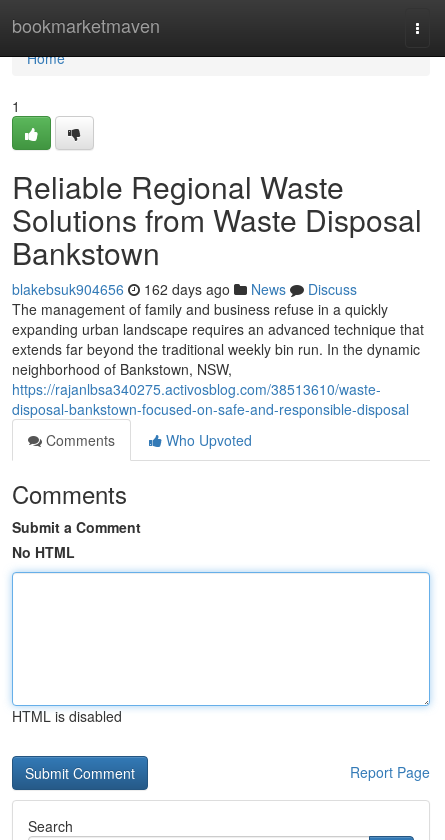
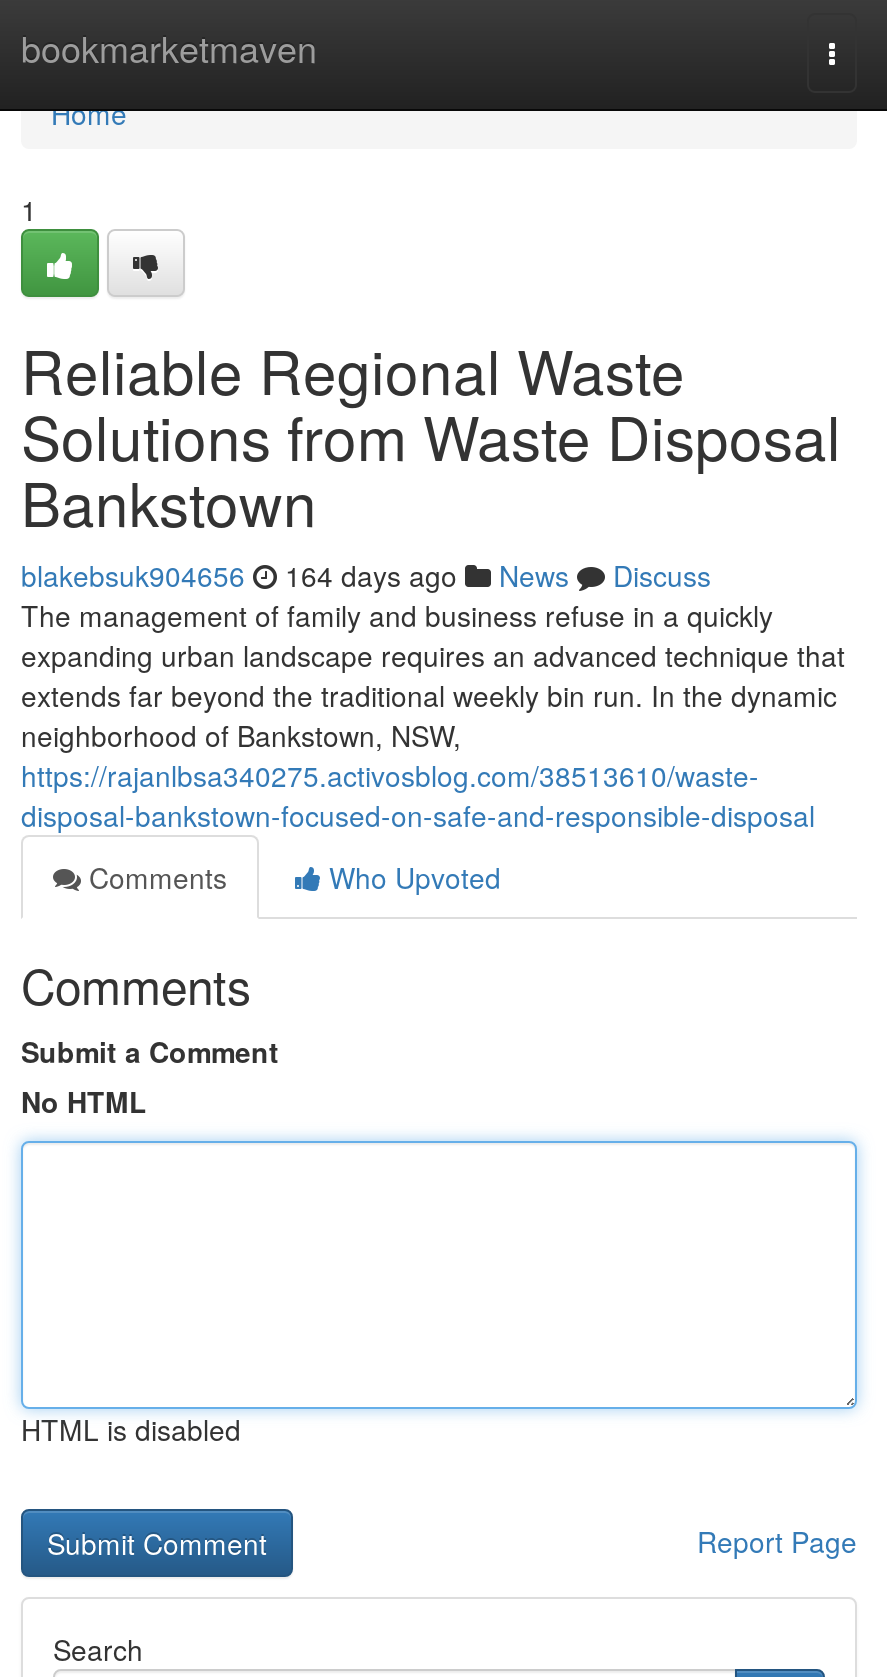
- blakebsuk904656 162 days ago News Discuss
+ blakebsuk904656 164 days ago News Discuss
